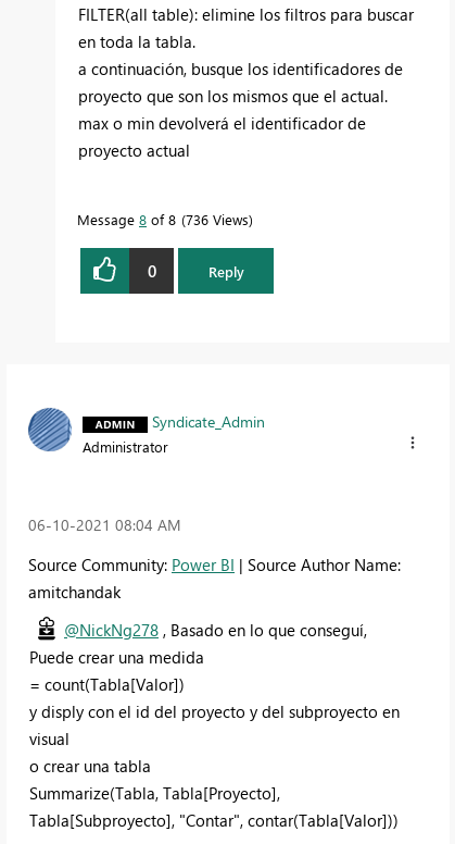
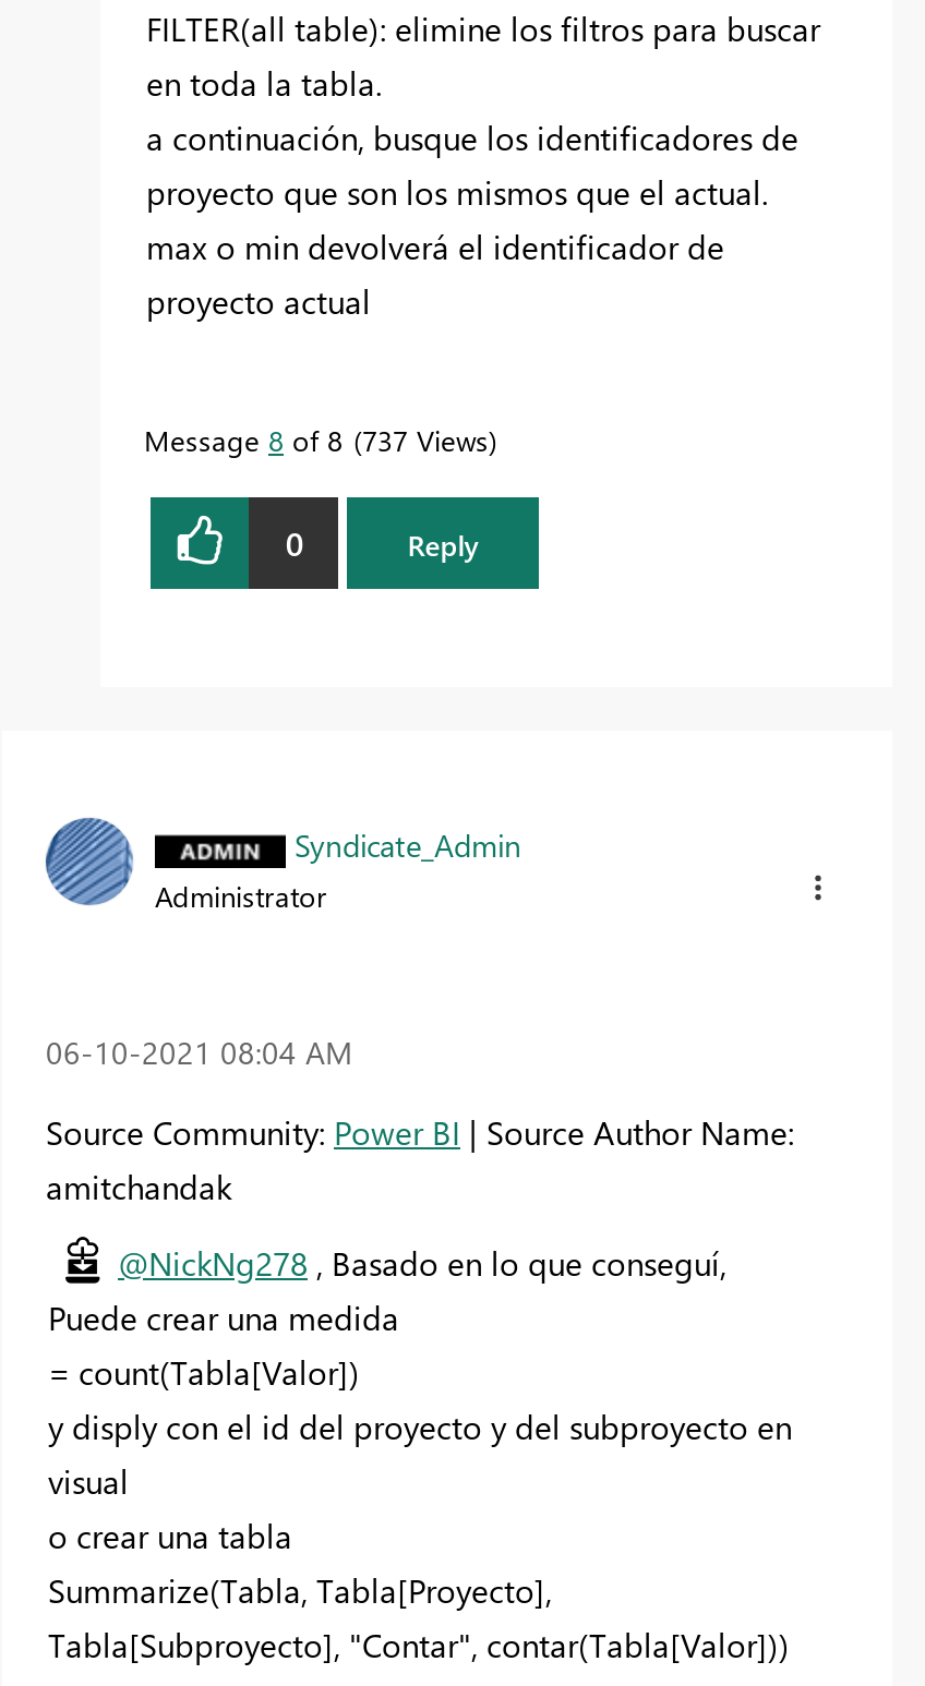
- Message 8 of 8 736 Views
+ Message 8 of 8 737 Views
